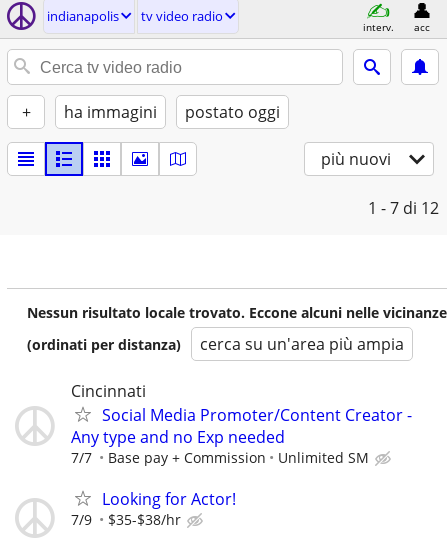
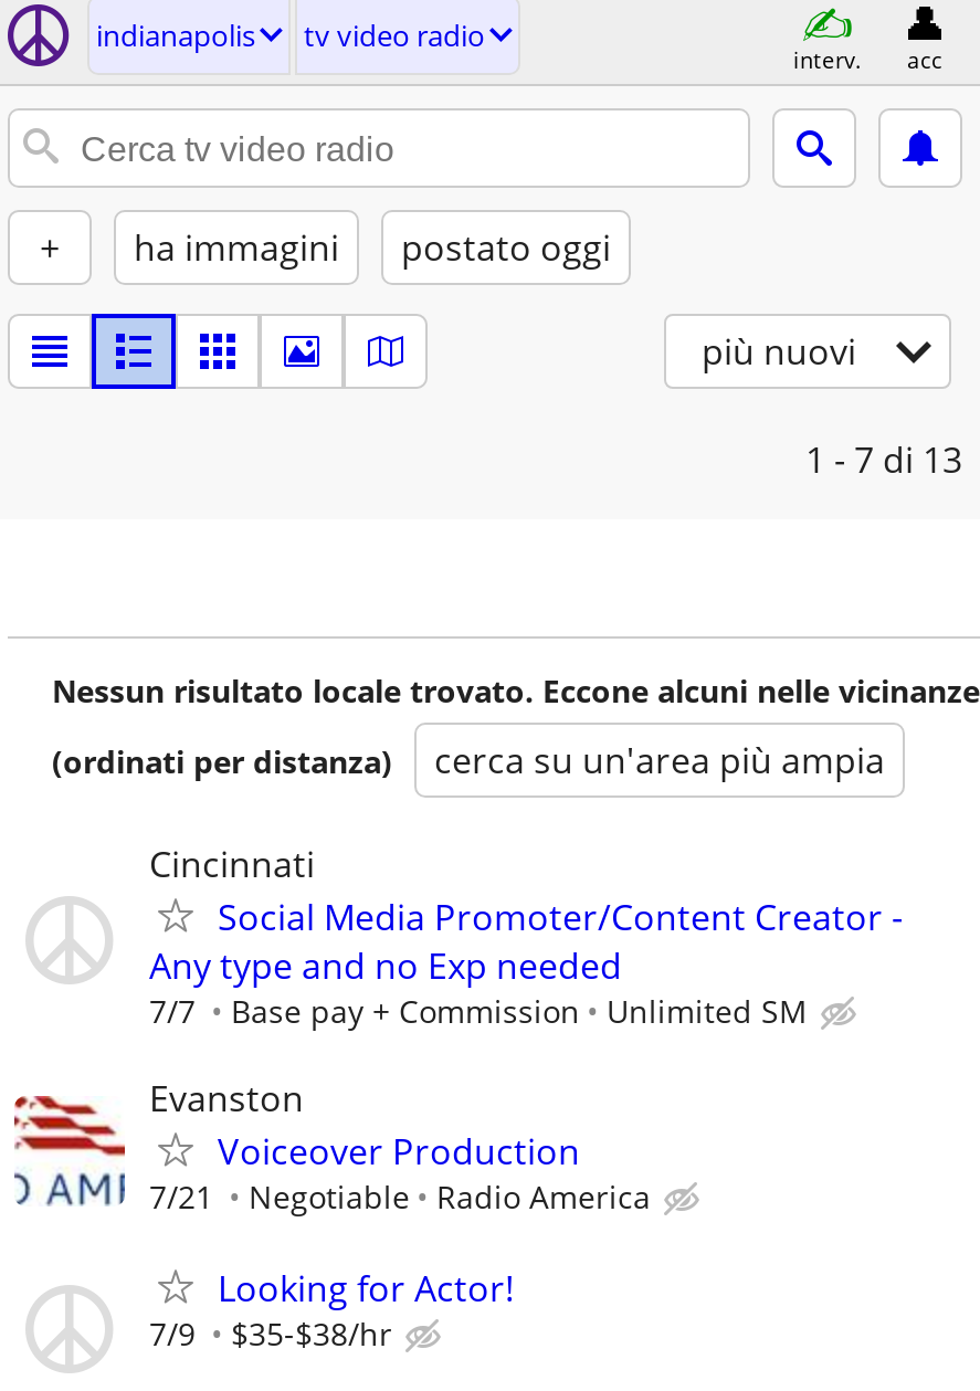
- 1 - 7 di 12
+ 1 - 7 di 13

+ [image]
+ Evanston
+ Voiceover Production
+ 7/21
+ Negotiable
+ Radio America
